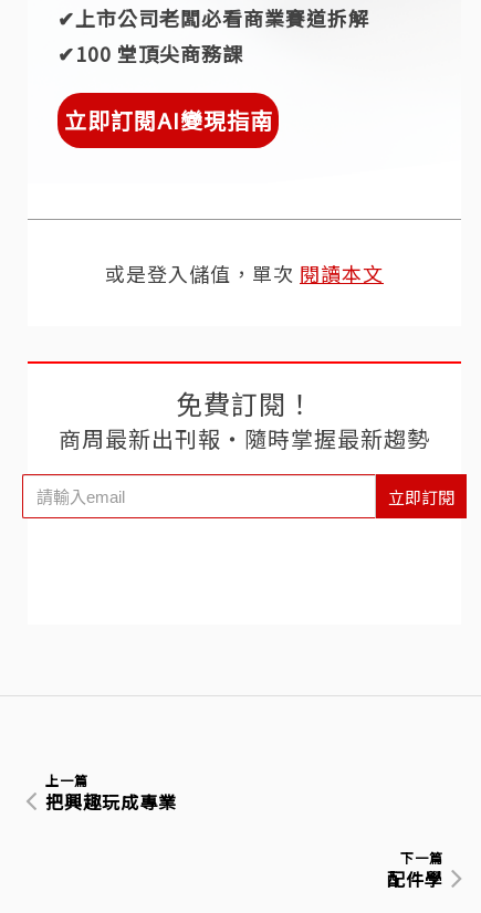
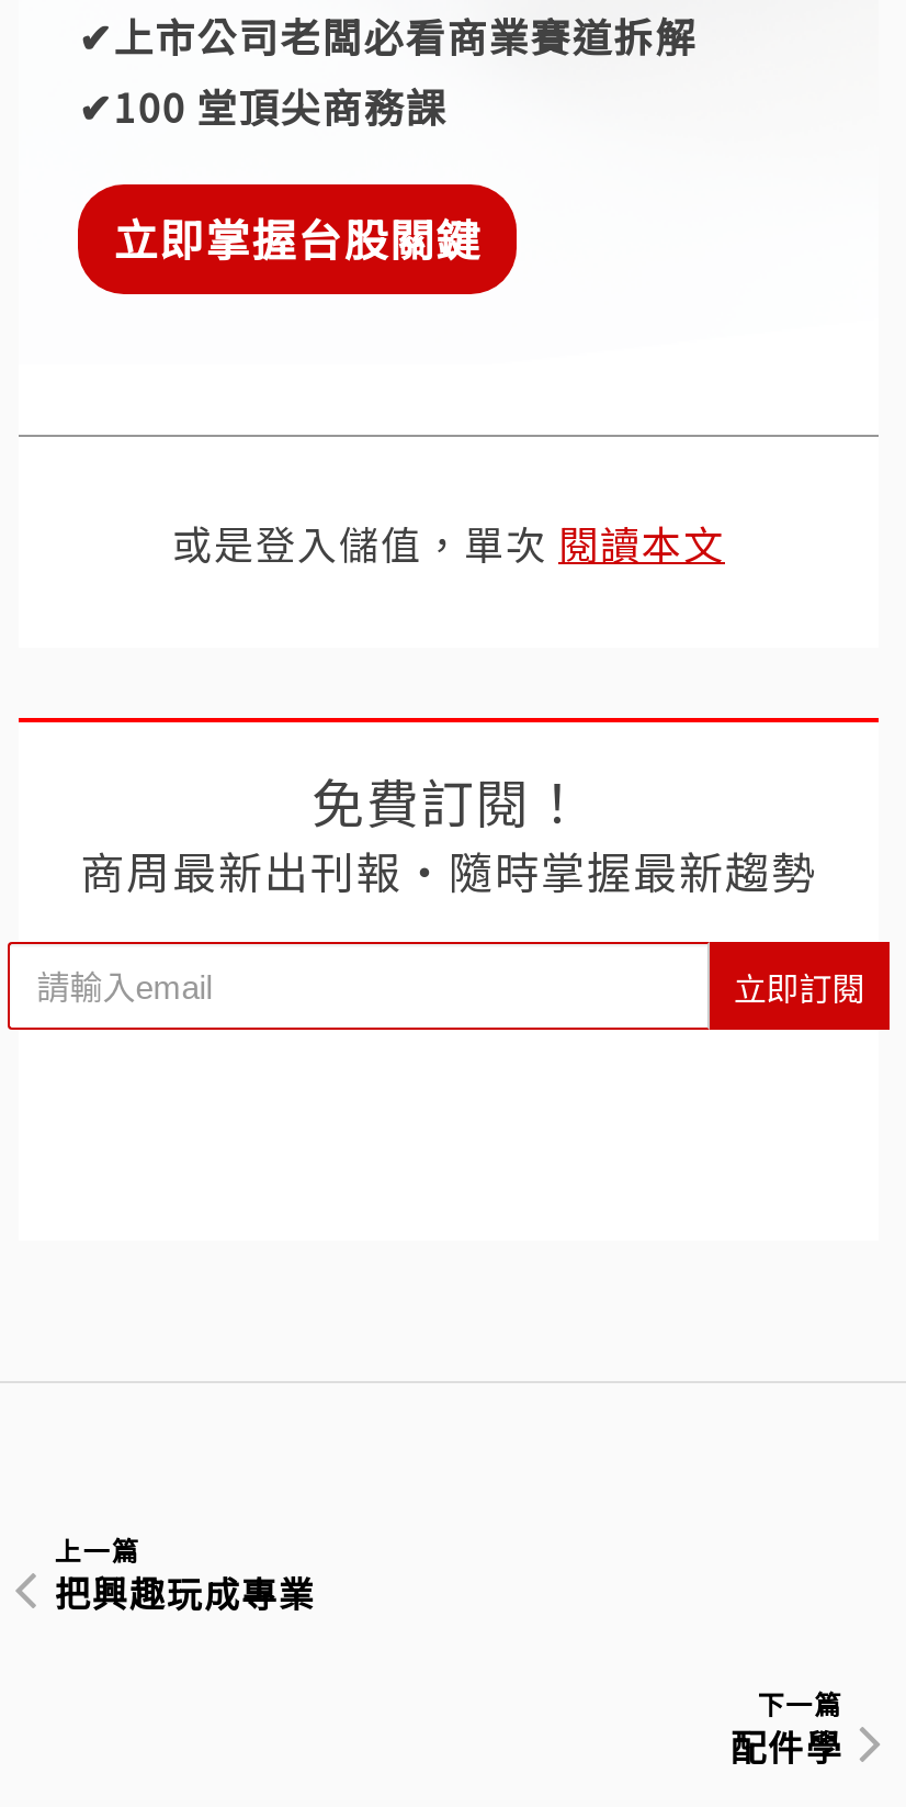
- 立即訂閱AI變現指南
+ 立即掌握台股關鍵
